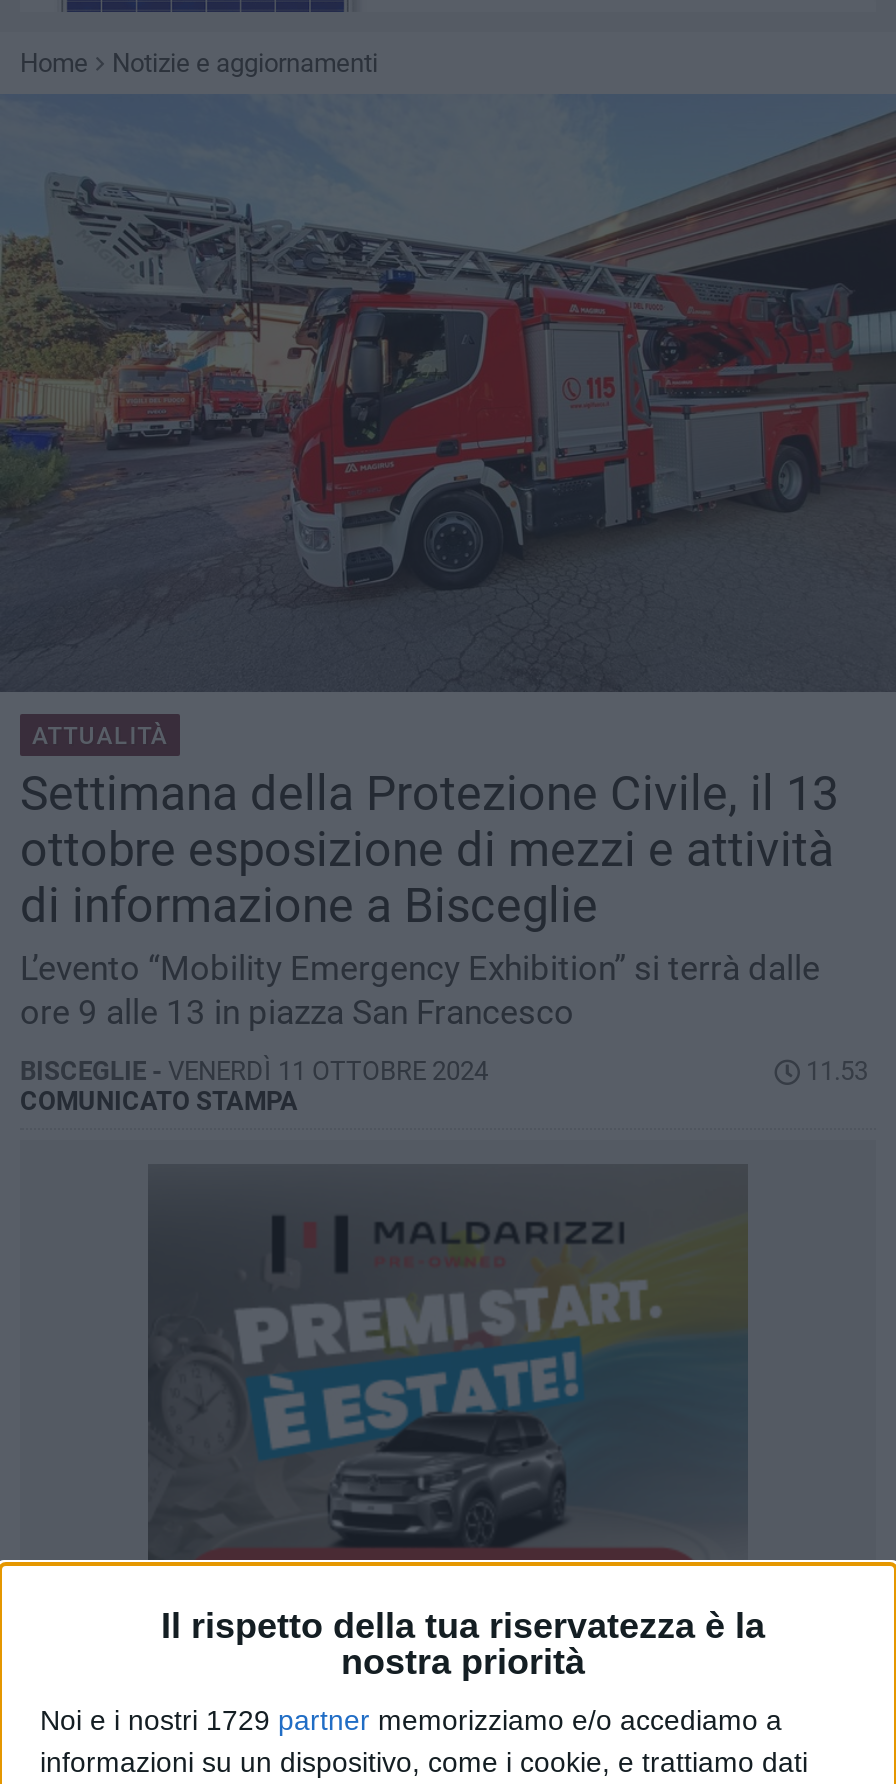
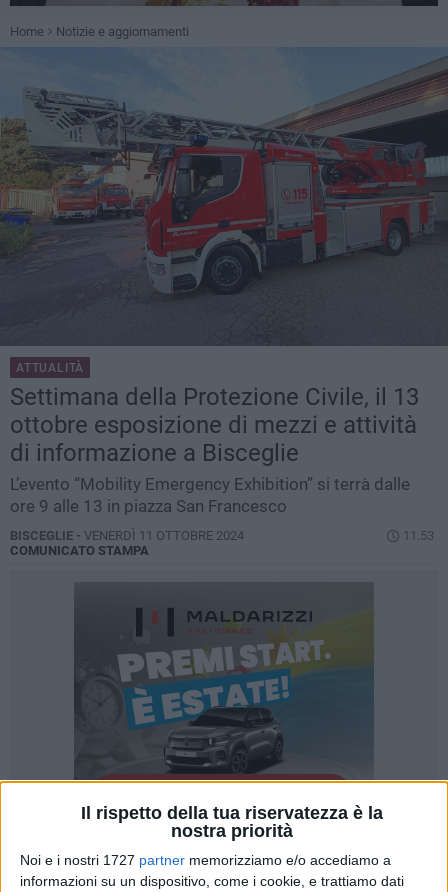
- Noi e i nostri 1729 partner memorizziamo e/o accediamo a
+ Noi e i nostri 1727 partner memorizziamo e/o accediamo a
